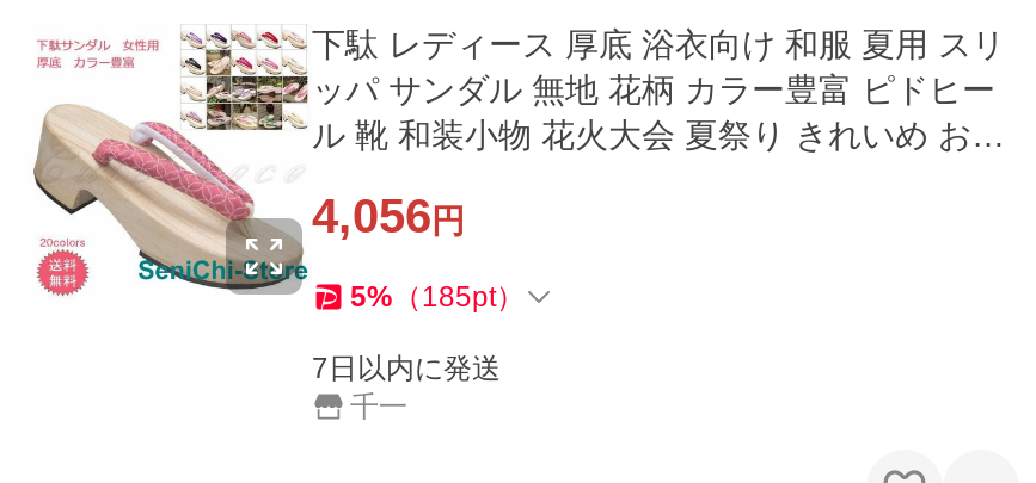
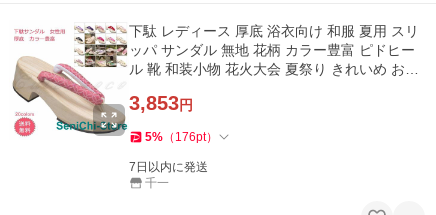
- 4,056円
+ 3,853円

- 5%（185pt）
+ 5%（176pt）
